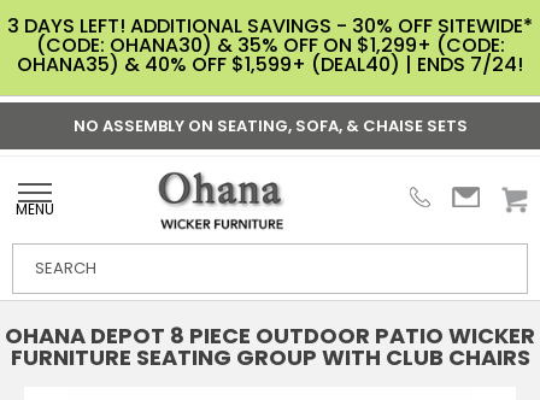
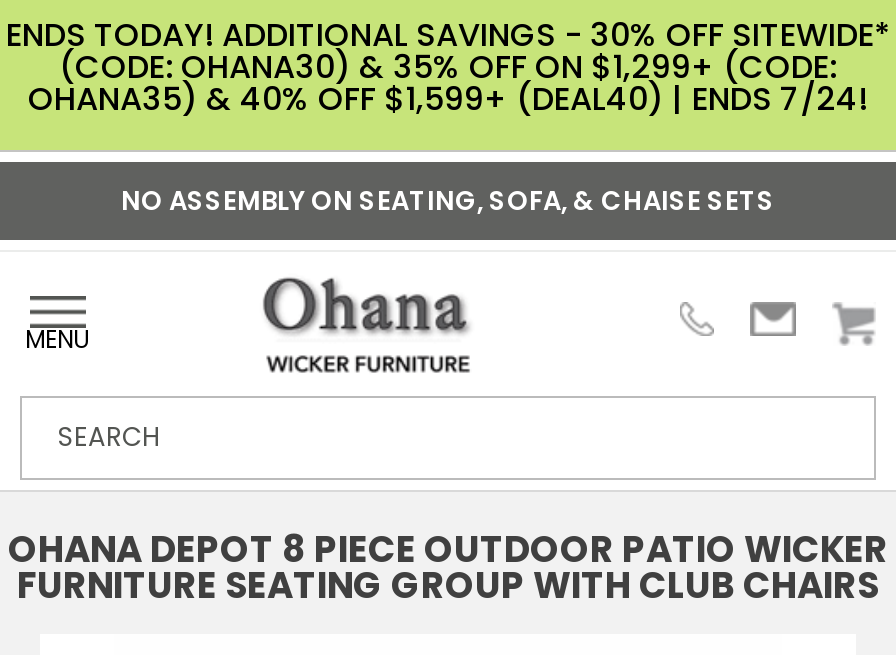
- 3 DAYS LEFT! ADDITIONAL SAVINGS - 30% OFF SITEWIDE*
+ ENDS TODAY! ADDITIONAL SAVINGS - 30% OFF SITEWIDE*
